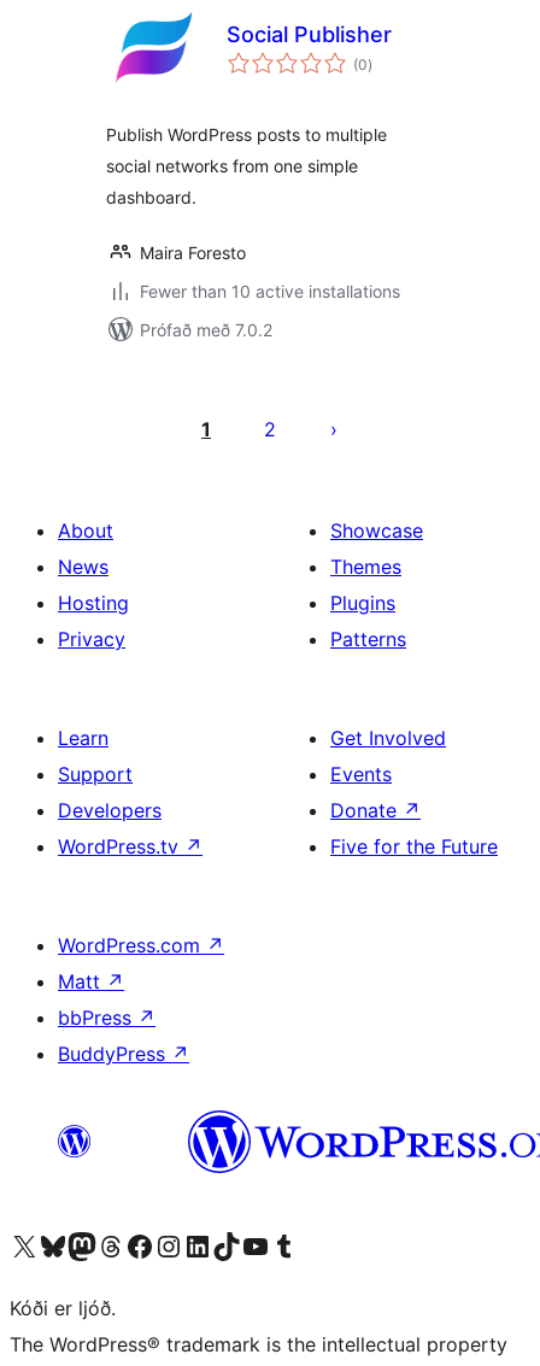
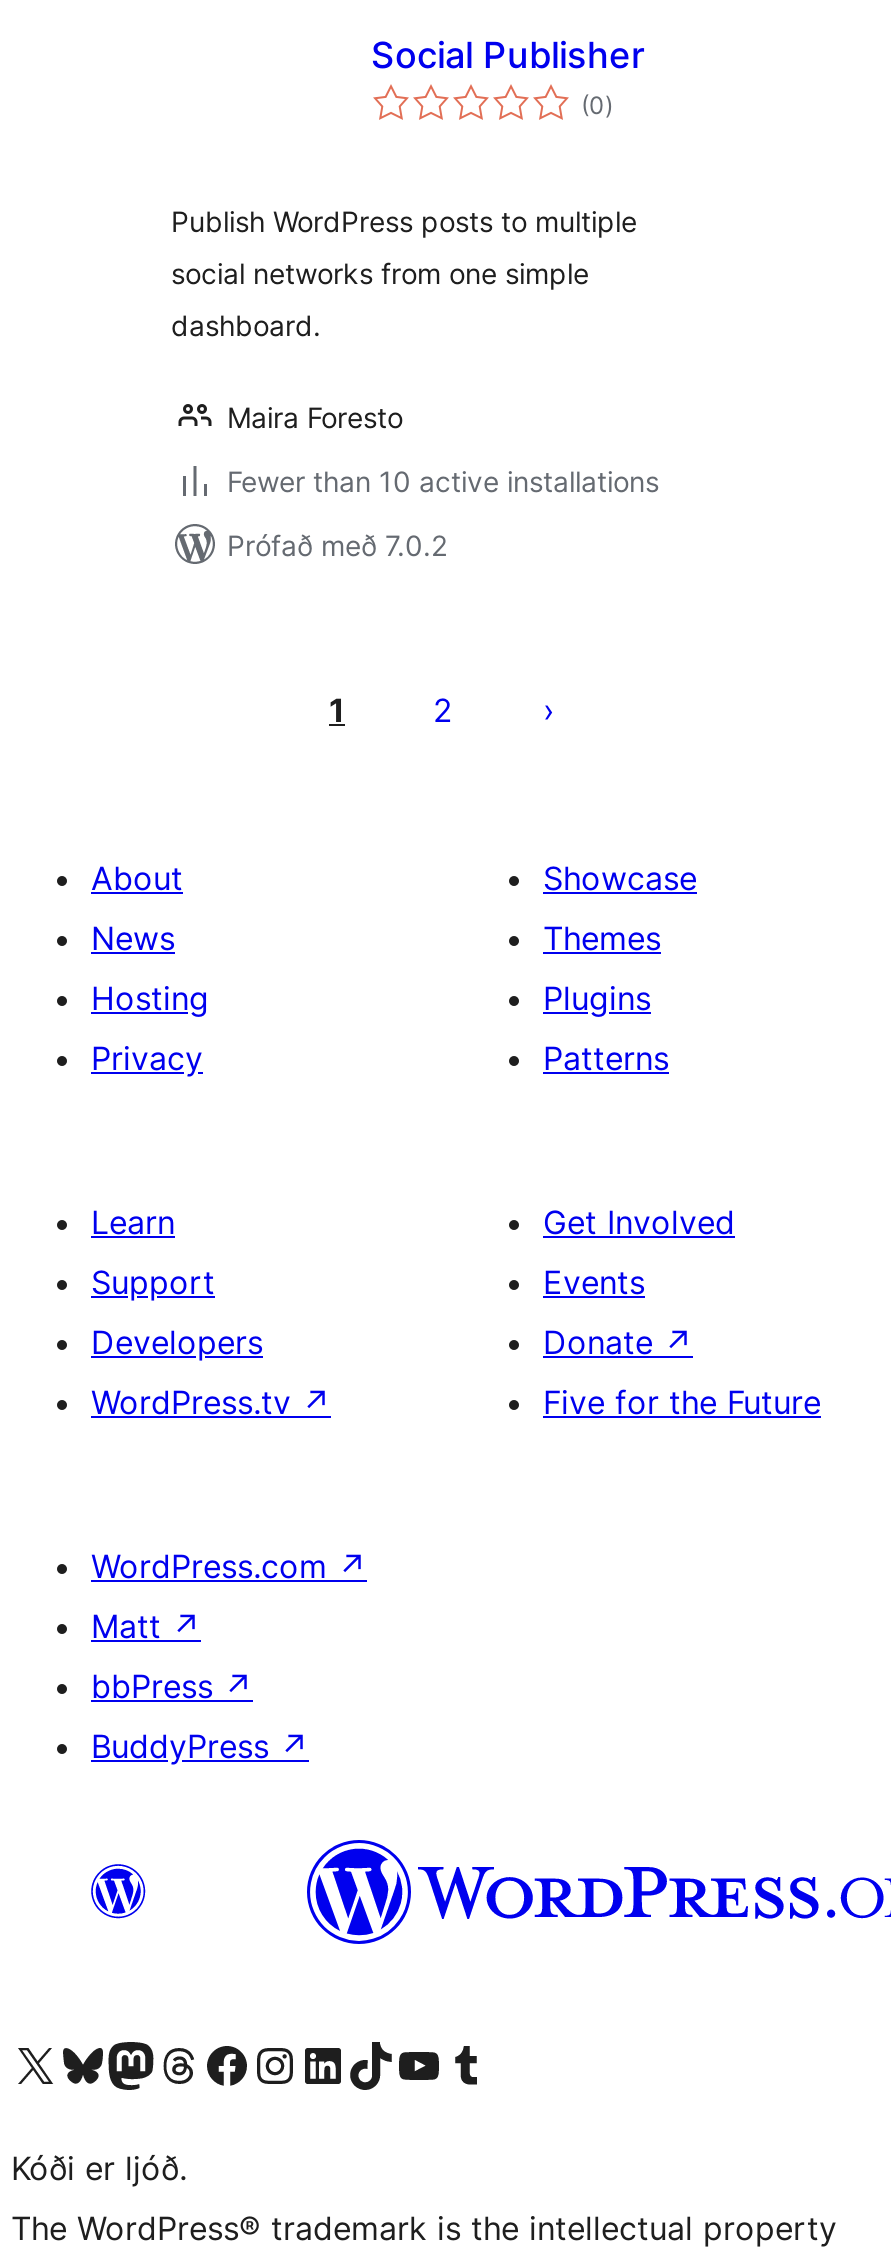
- [image]
